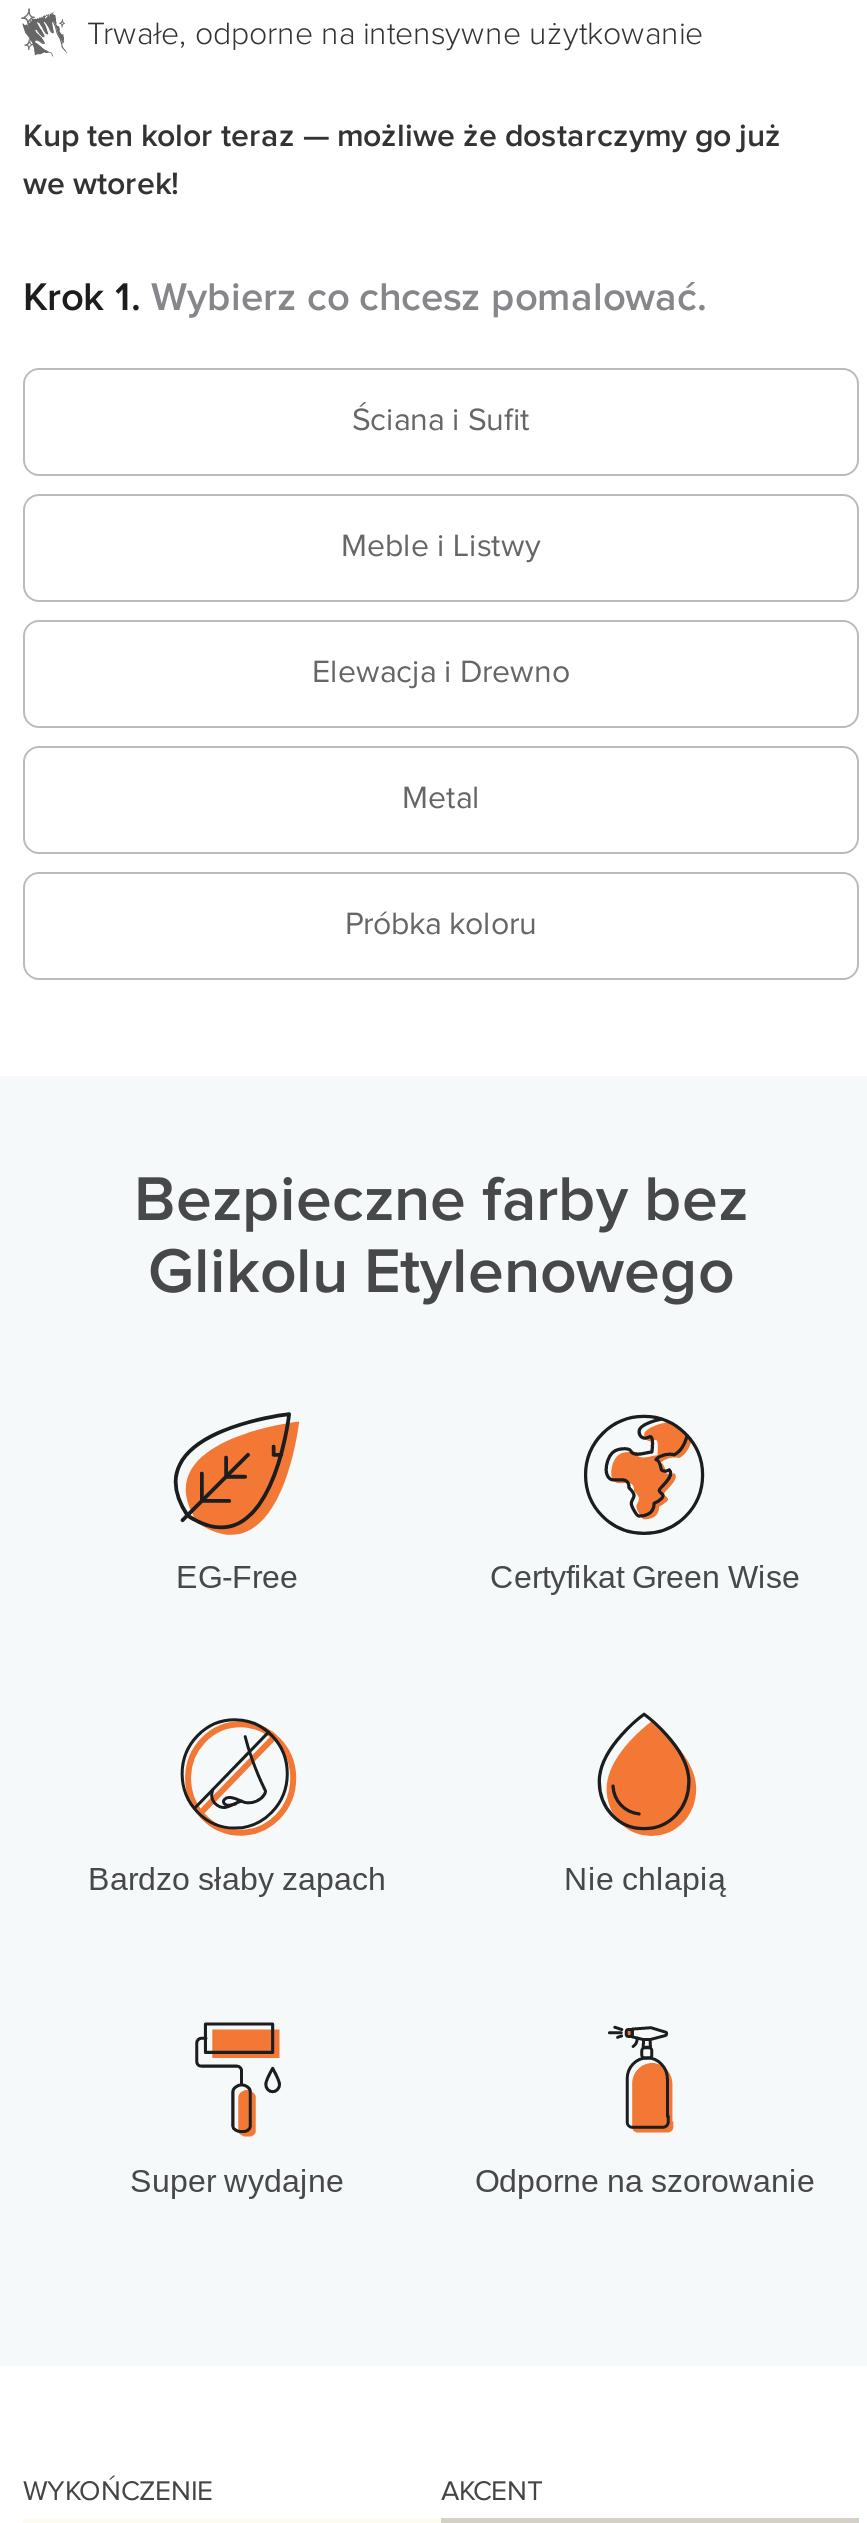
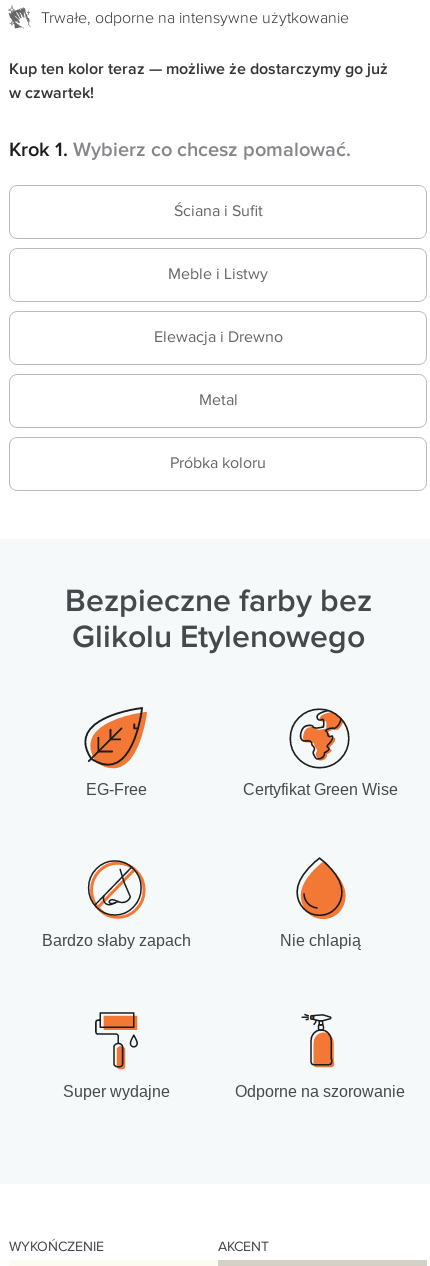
- we wtorek!
+ w czwartek!
